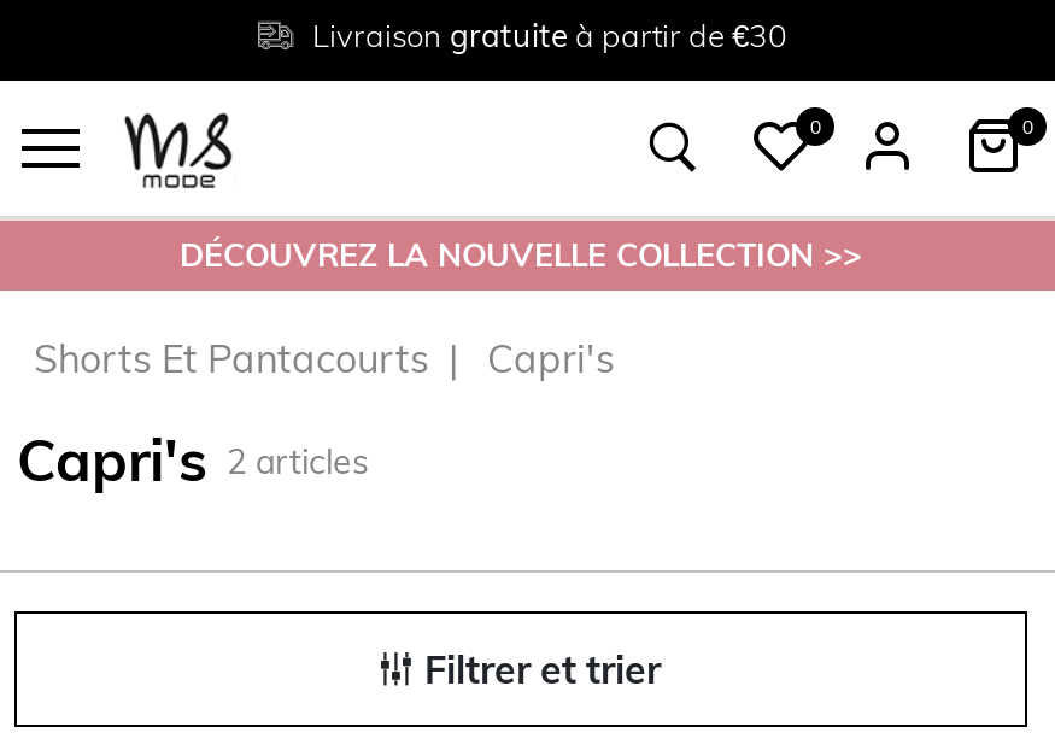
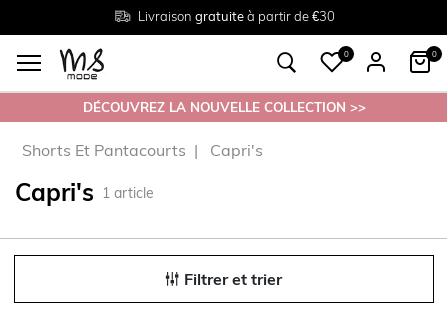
- Capri's 2 articles
+ Capri's 1 article
